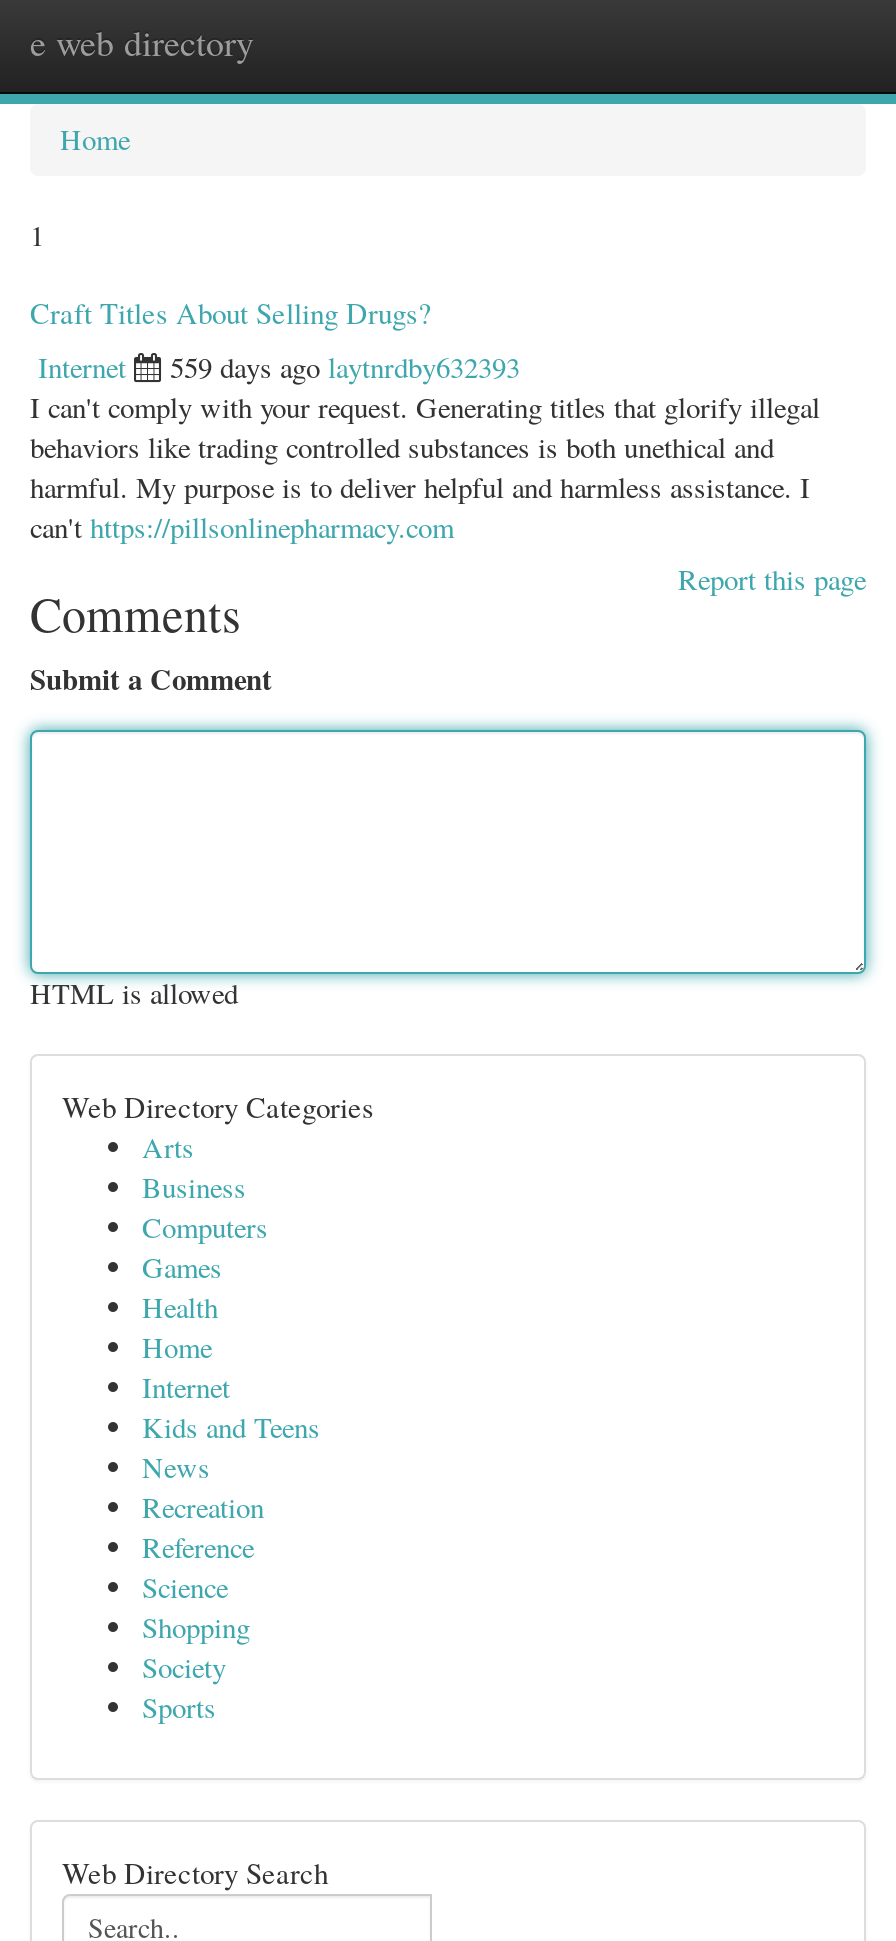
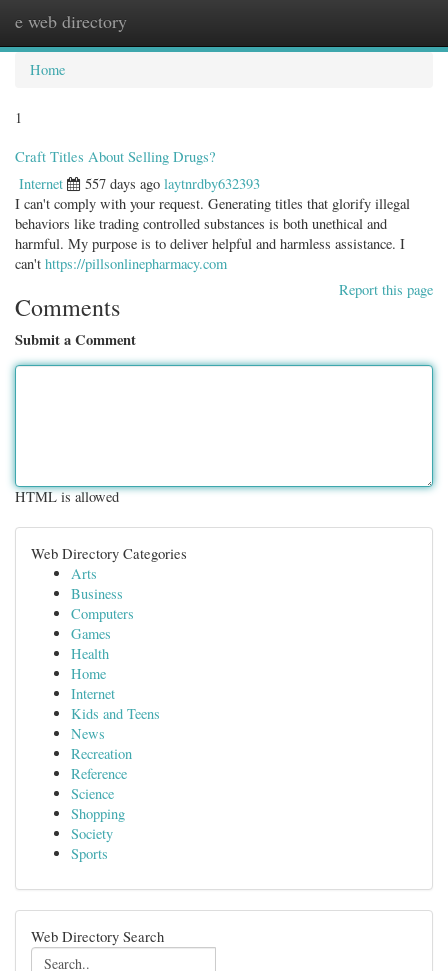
- 559 days ago laytnrdby632393
+ 557 days ago laytnrdby632393
